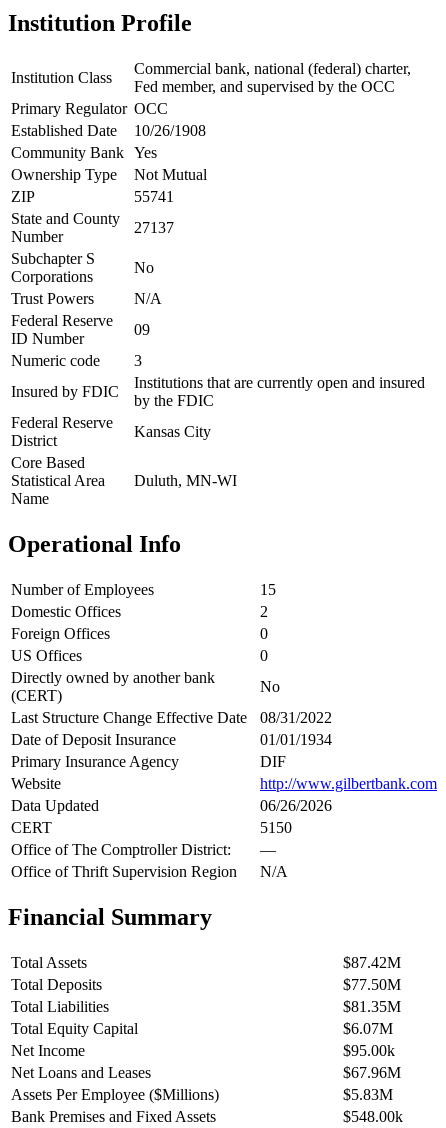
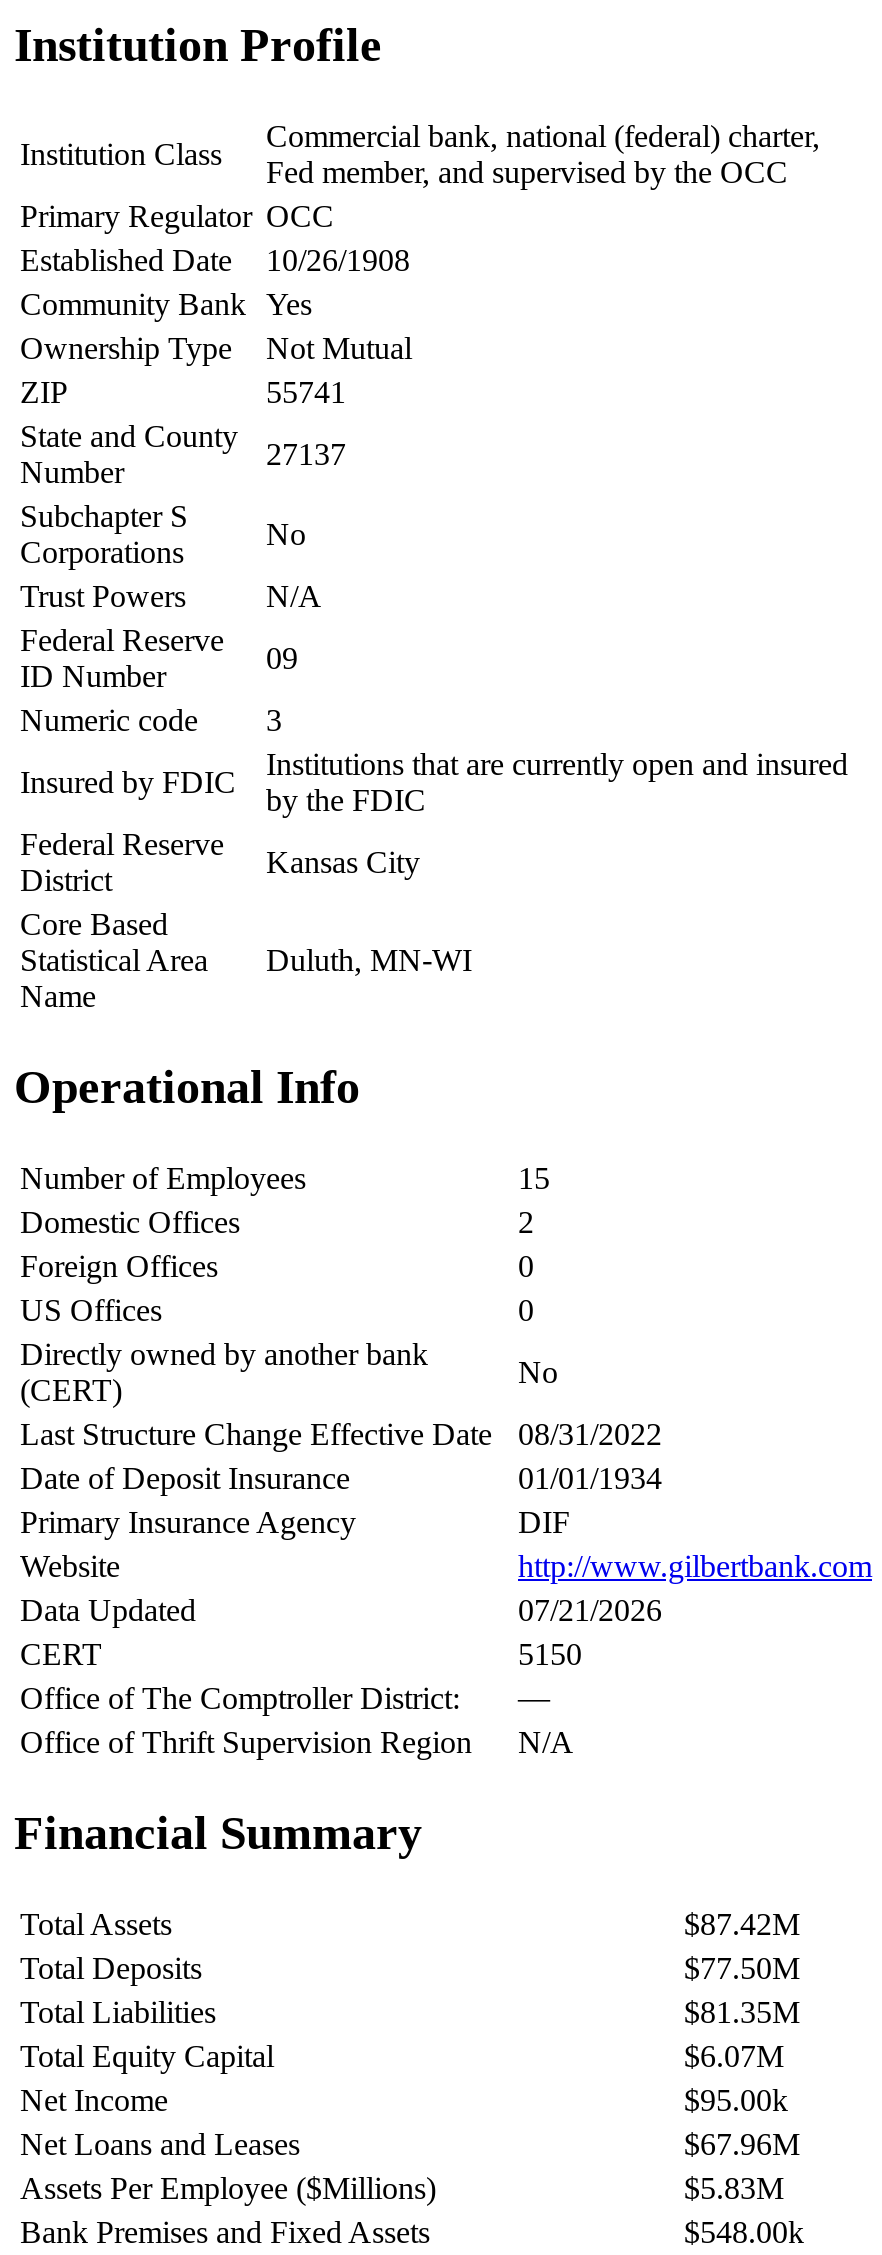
- 06/26/2026
+ 07/21/2026
